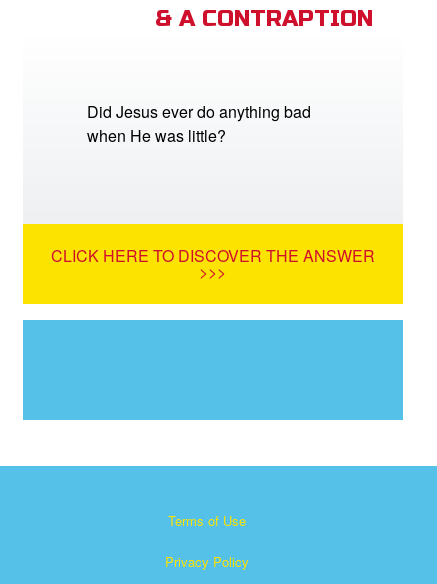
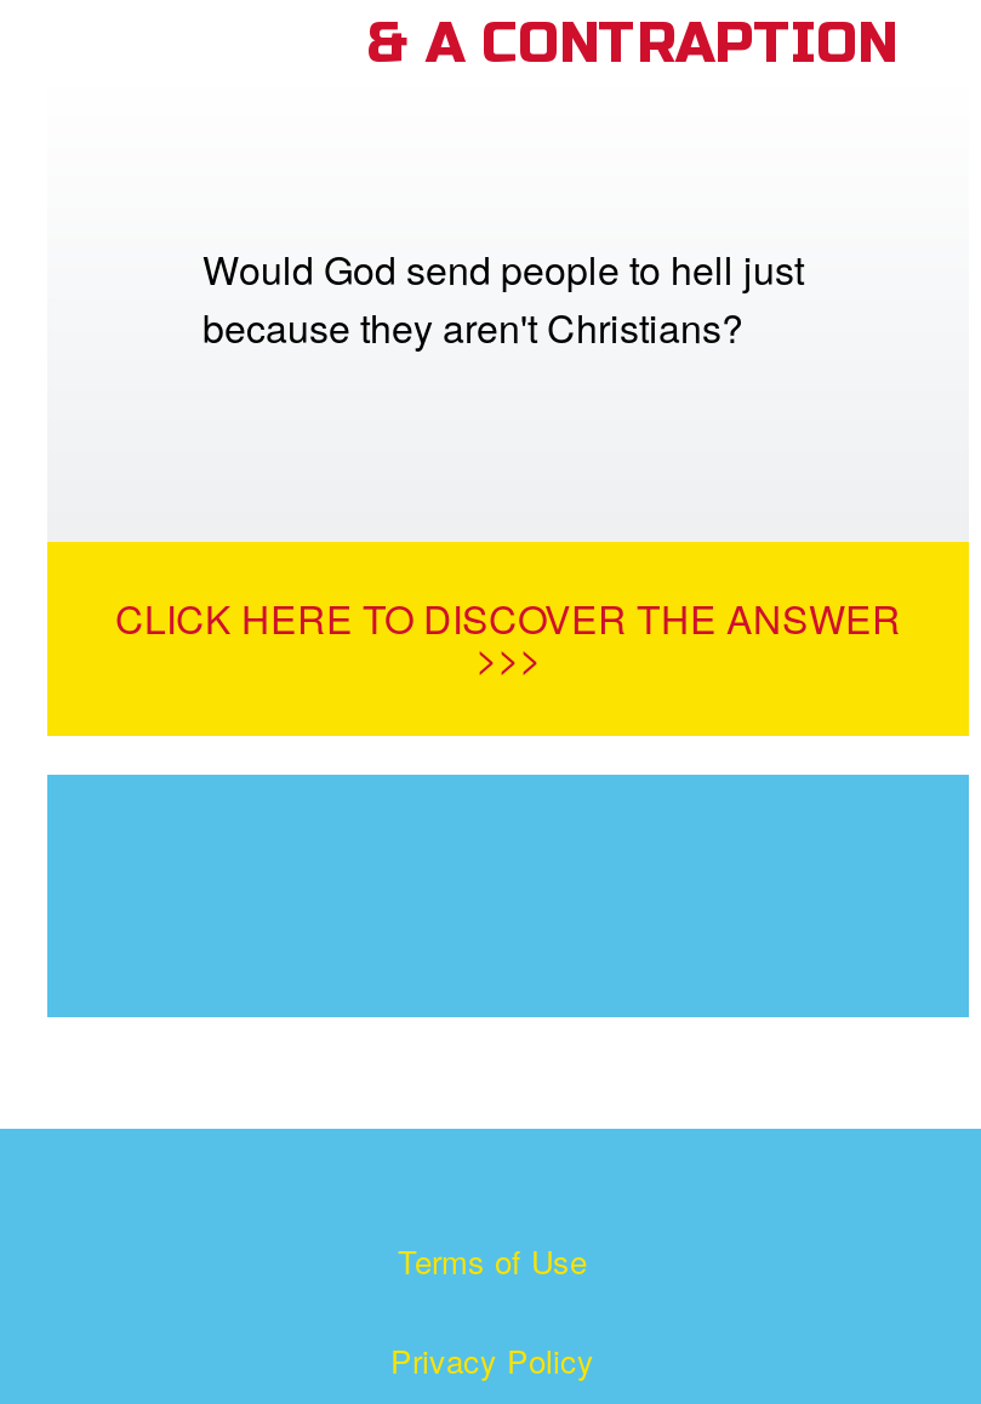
- Did Jesus ever do anything bad
- when He was little?
+ Would God send people to hell just
+ because they aren't Christians?
